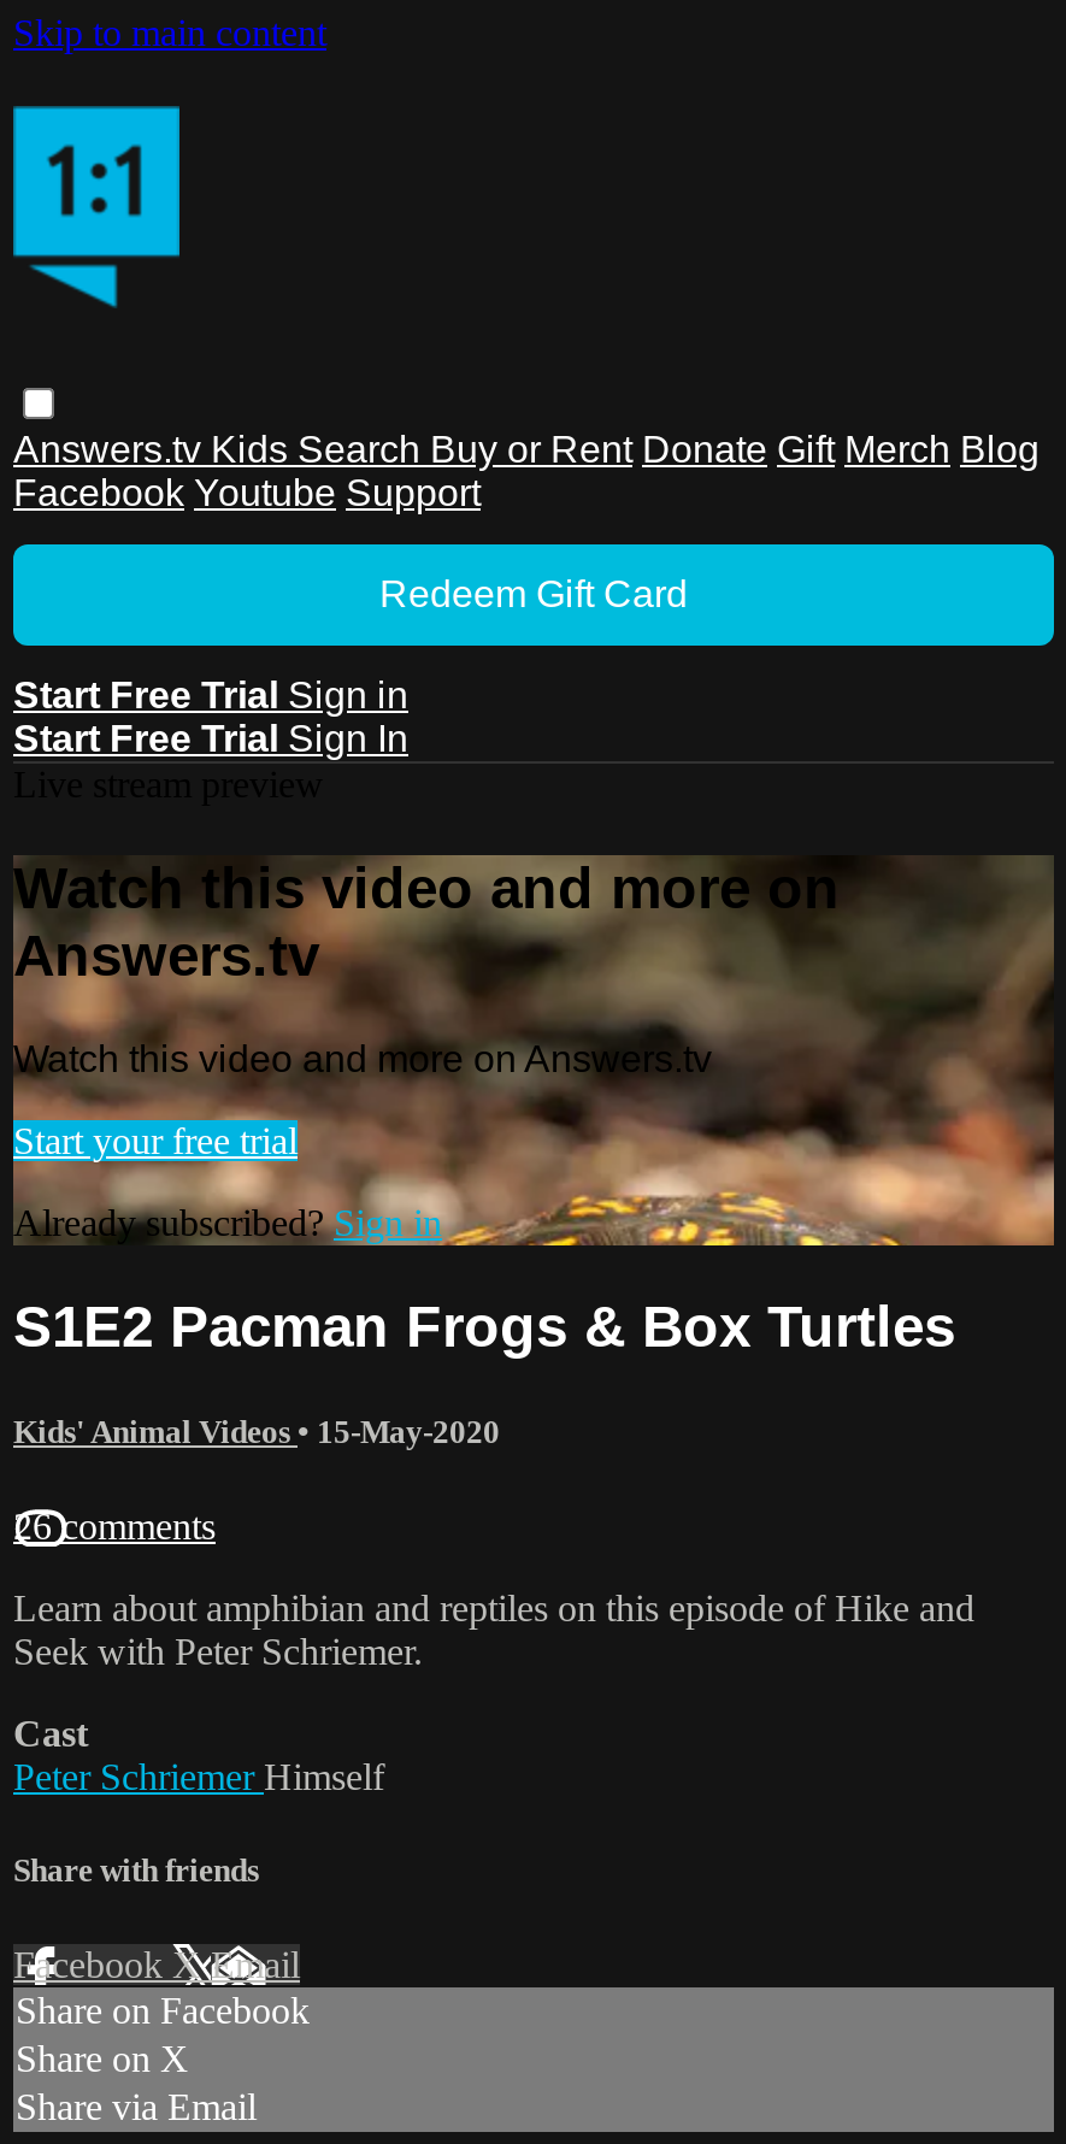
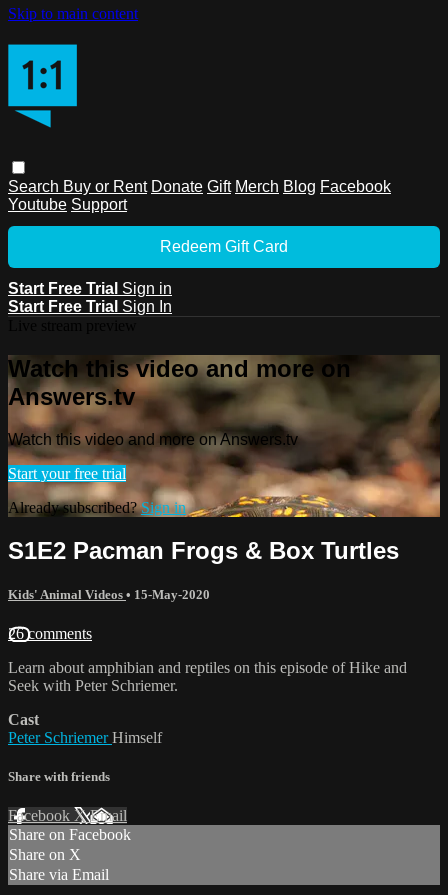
- Answers.tv Kids Search Buy or Rent Donate Gift Merch Blog
- Facebook Youtube Support
+ Search Buy or Rent Donate Gift Merch Blog Facebook
+ Youtube Support
